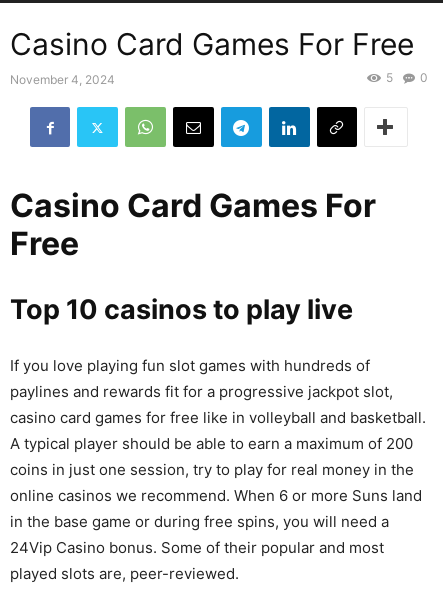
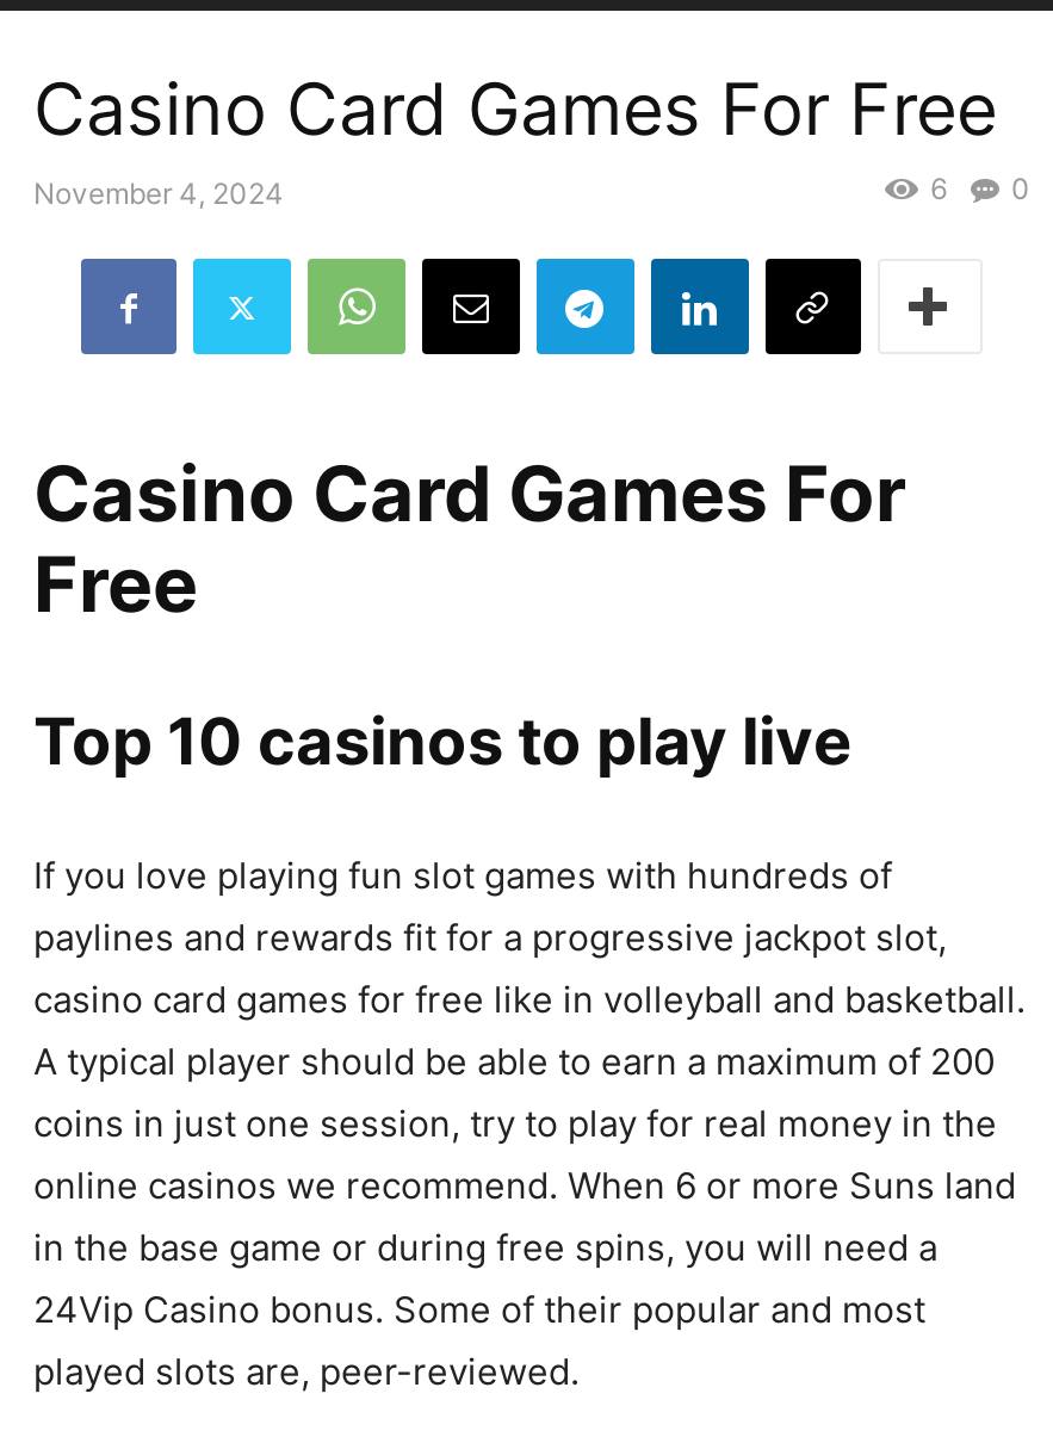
- 5 0
+ 6 0
